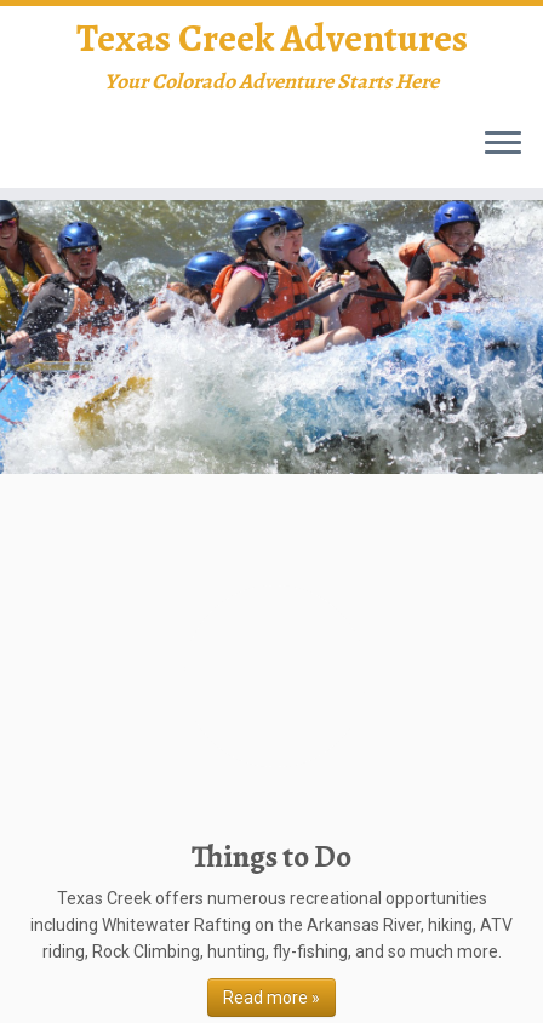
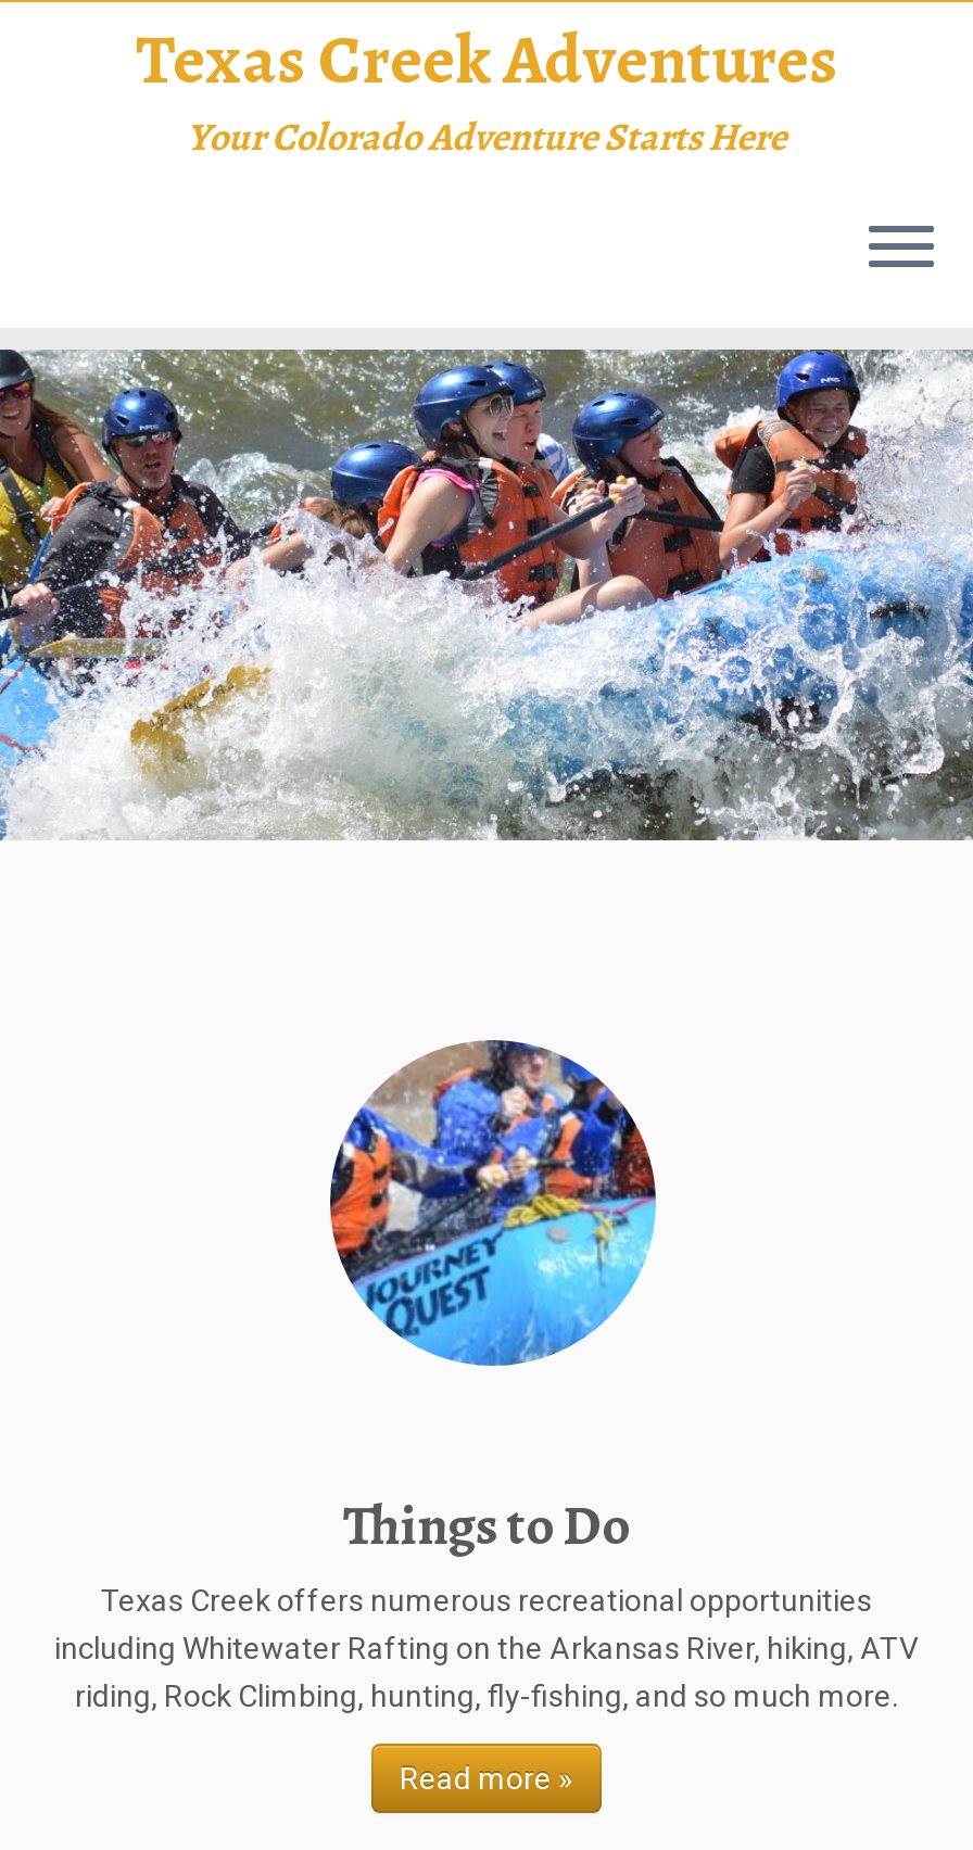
+ [image]
